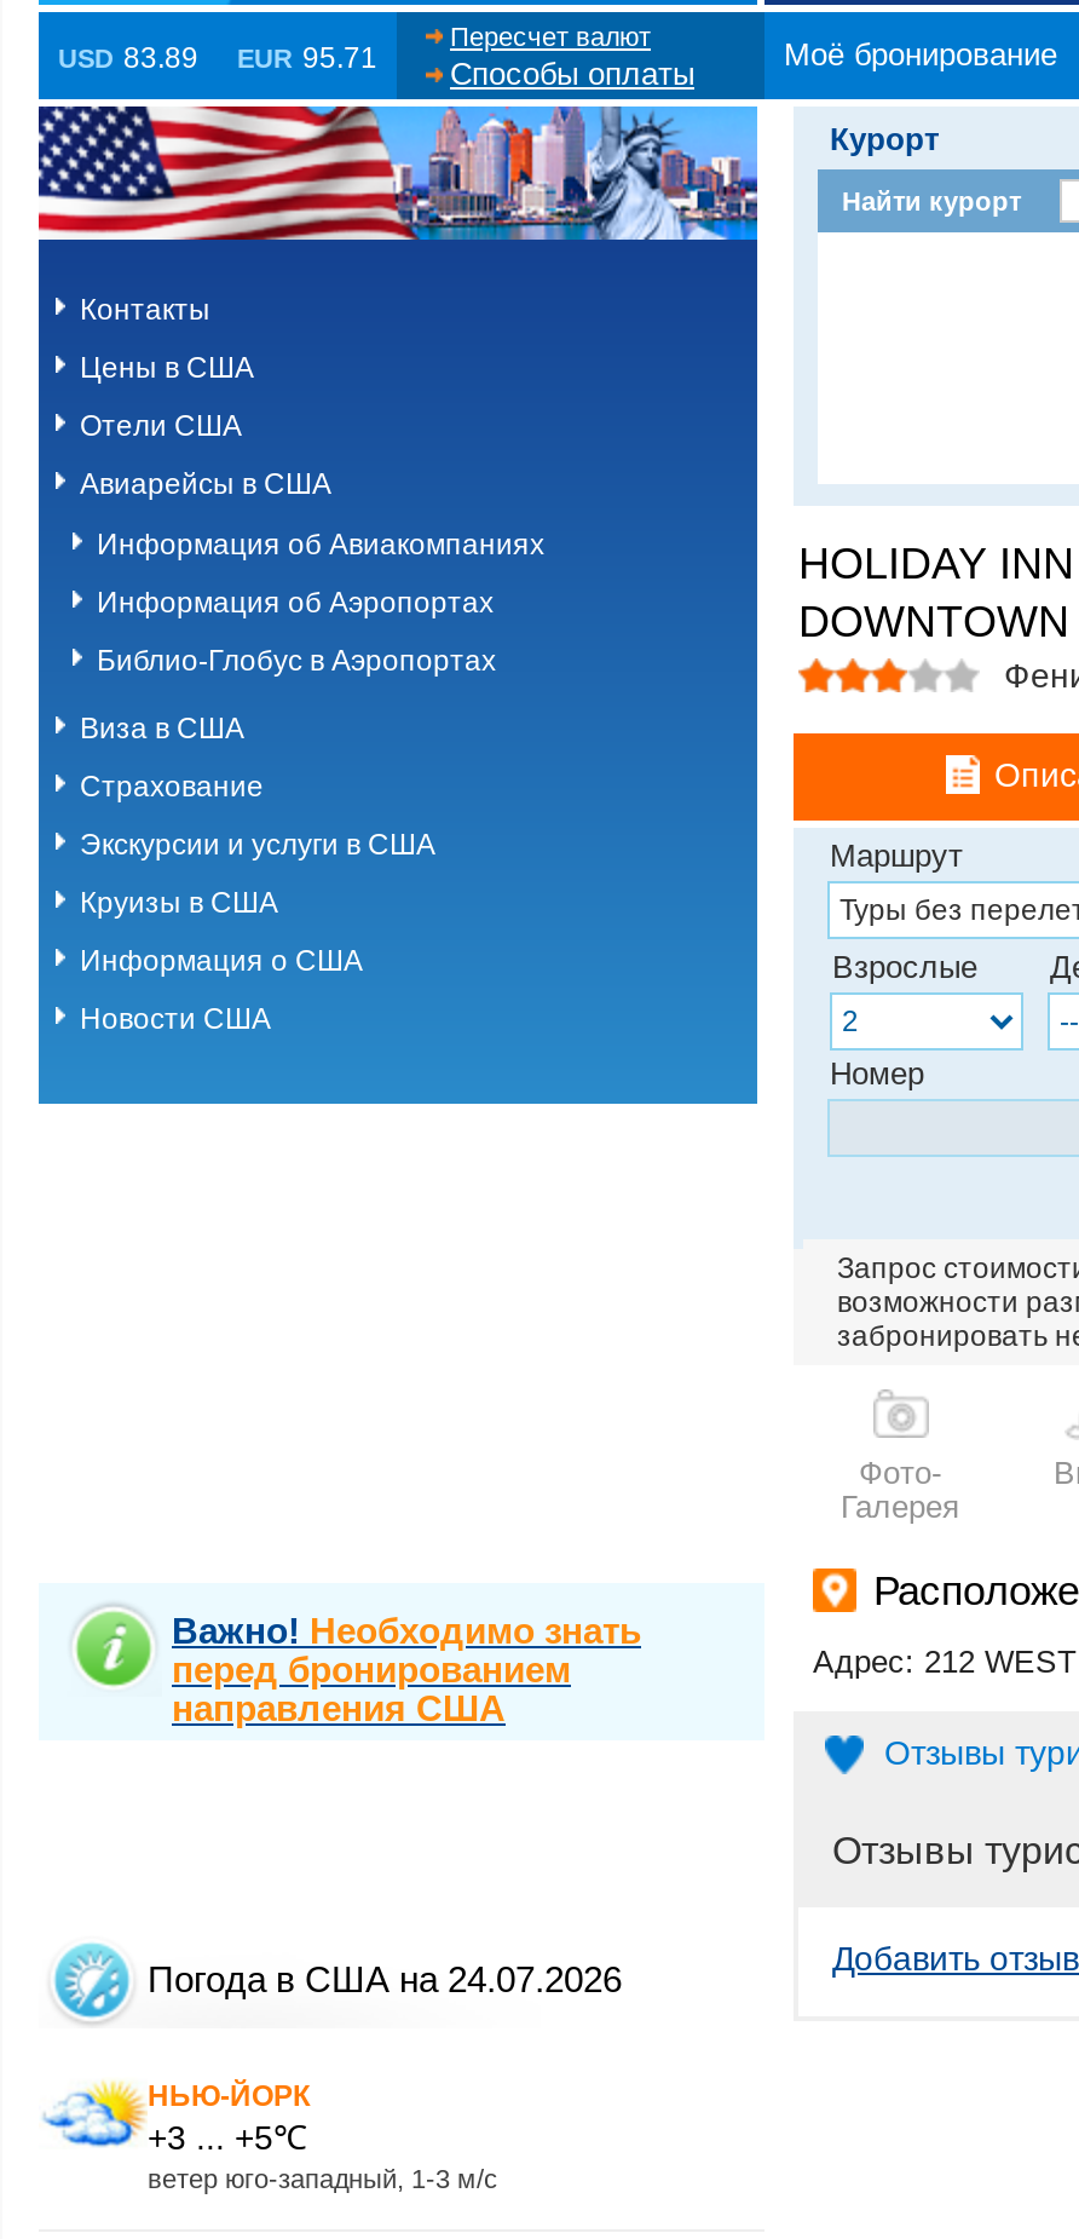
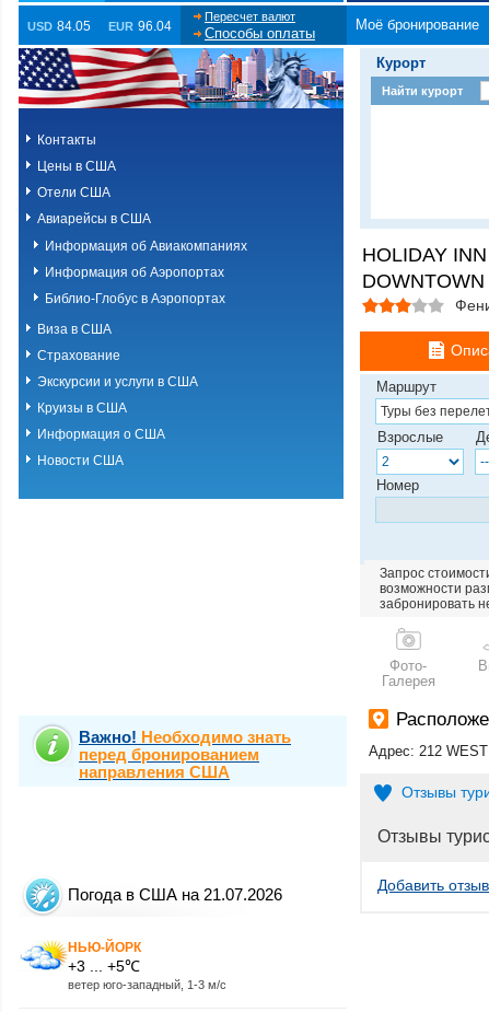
- USD 83.89
+ USD 84.05

- EUR 95.71
+ EUR 96.04

- Погода в США на 24.07.2026
+ Погода в США на 21.07.2026
